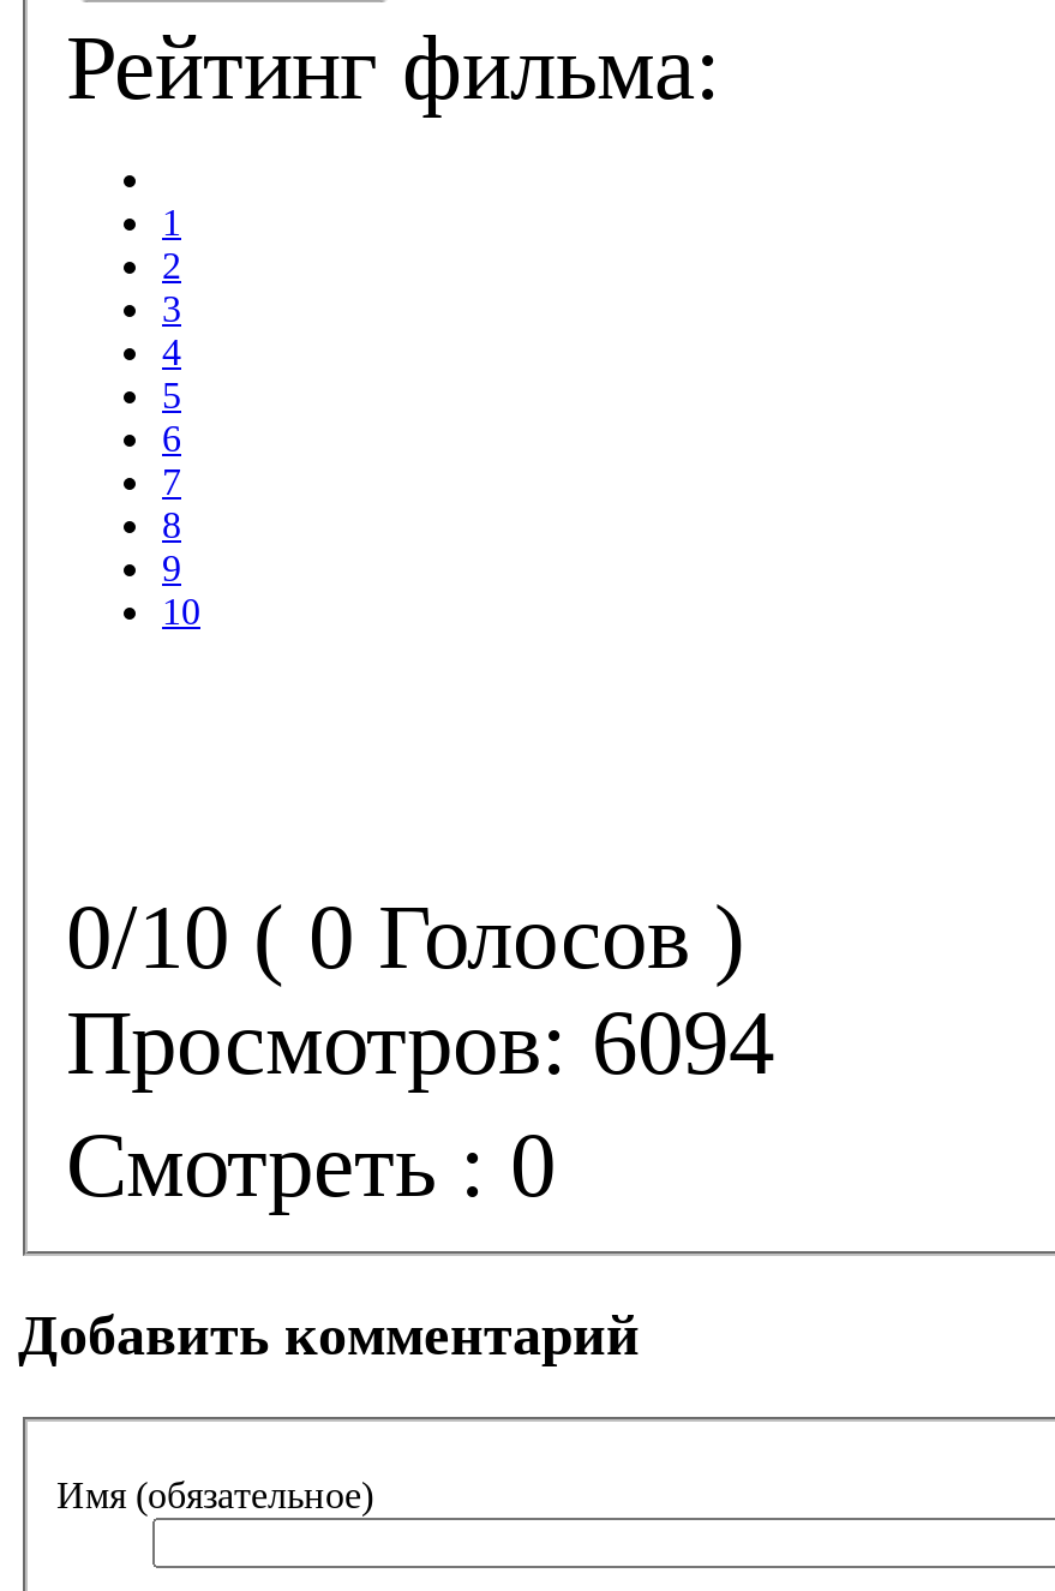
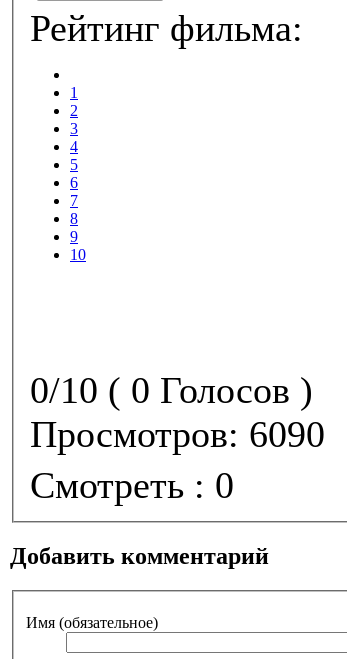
- Просмотров: 6094
+ Просмотров: 6090
